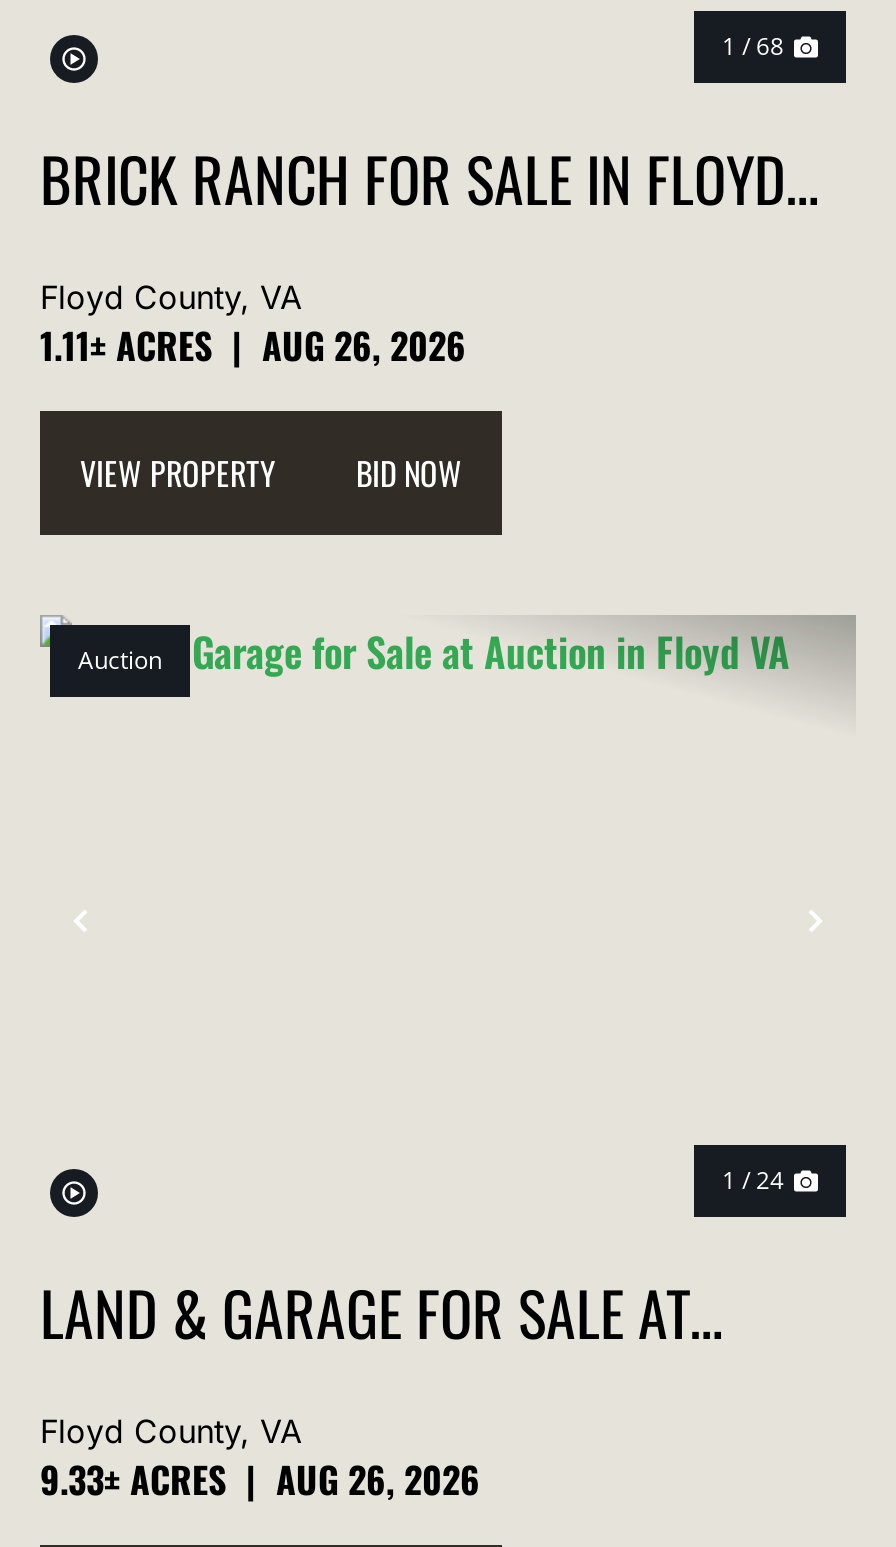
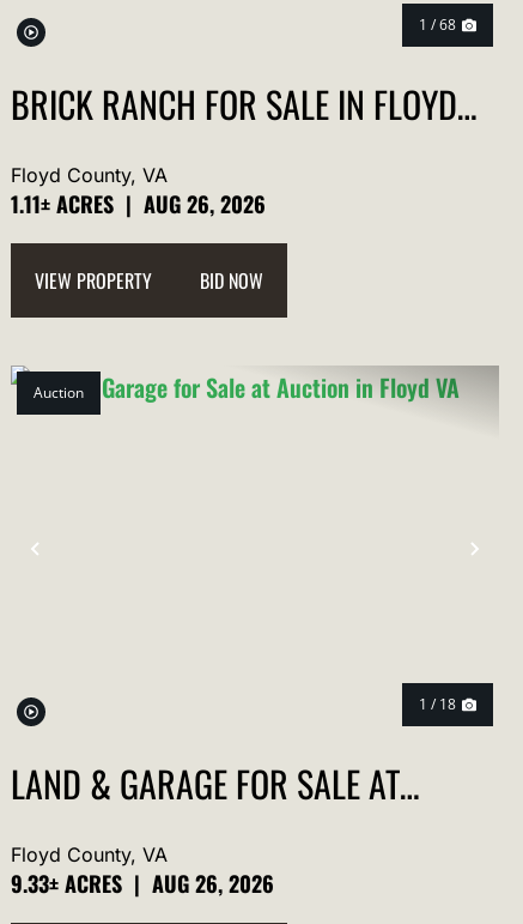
- 1 / 24
+ 1 / 18
